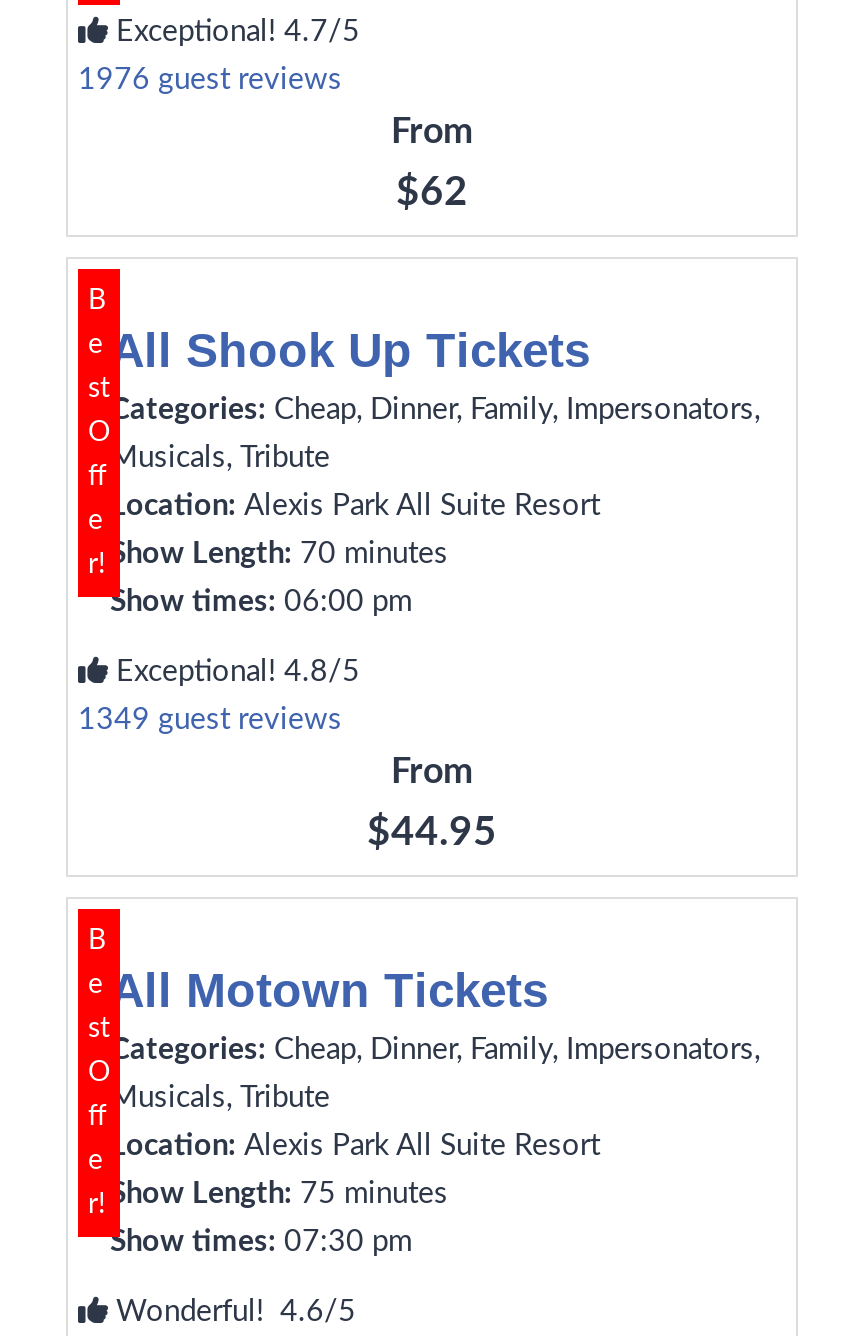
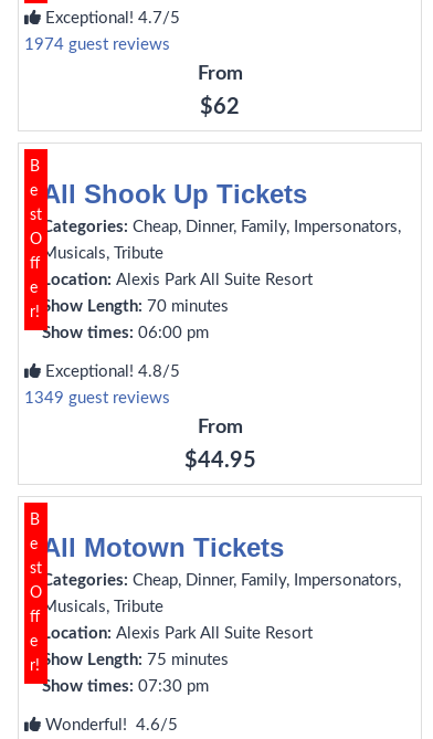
- 1976 guest reviews
+ 1974 guest reviews
